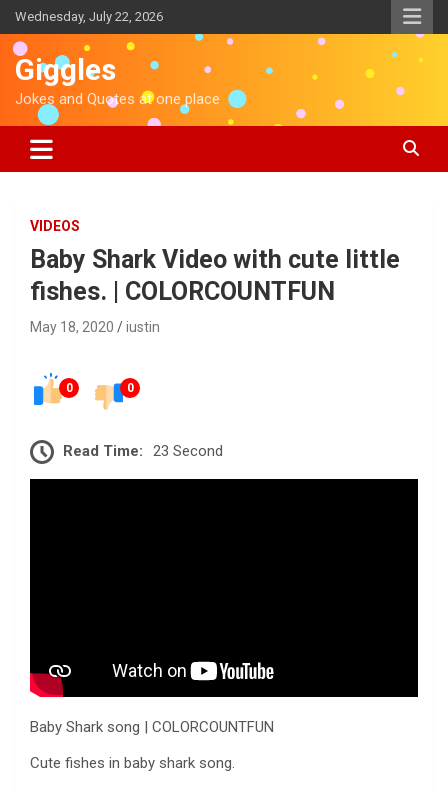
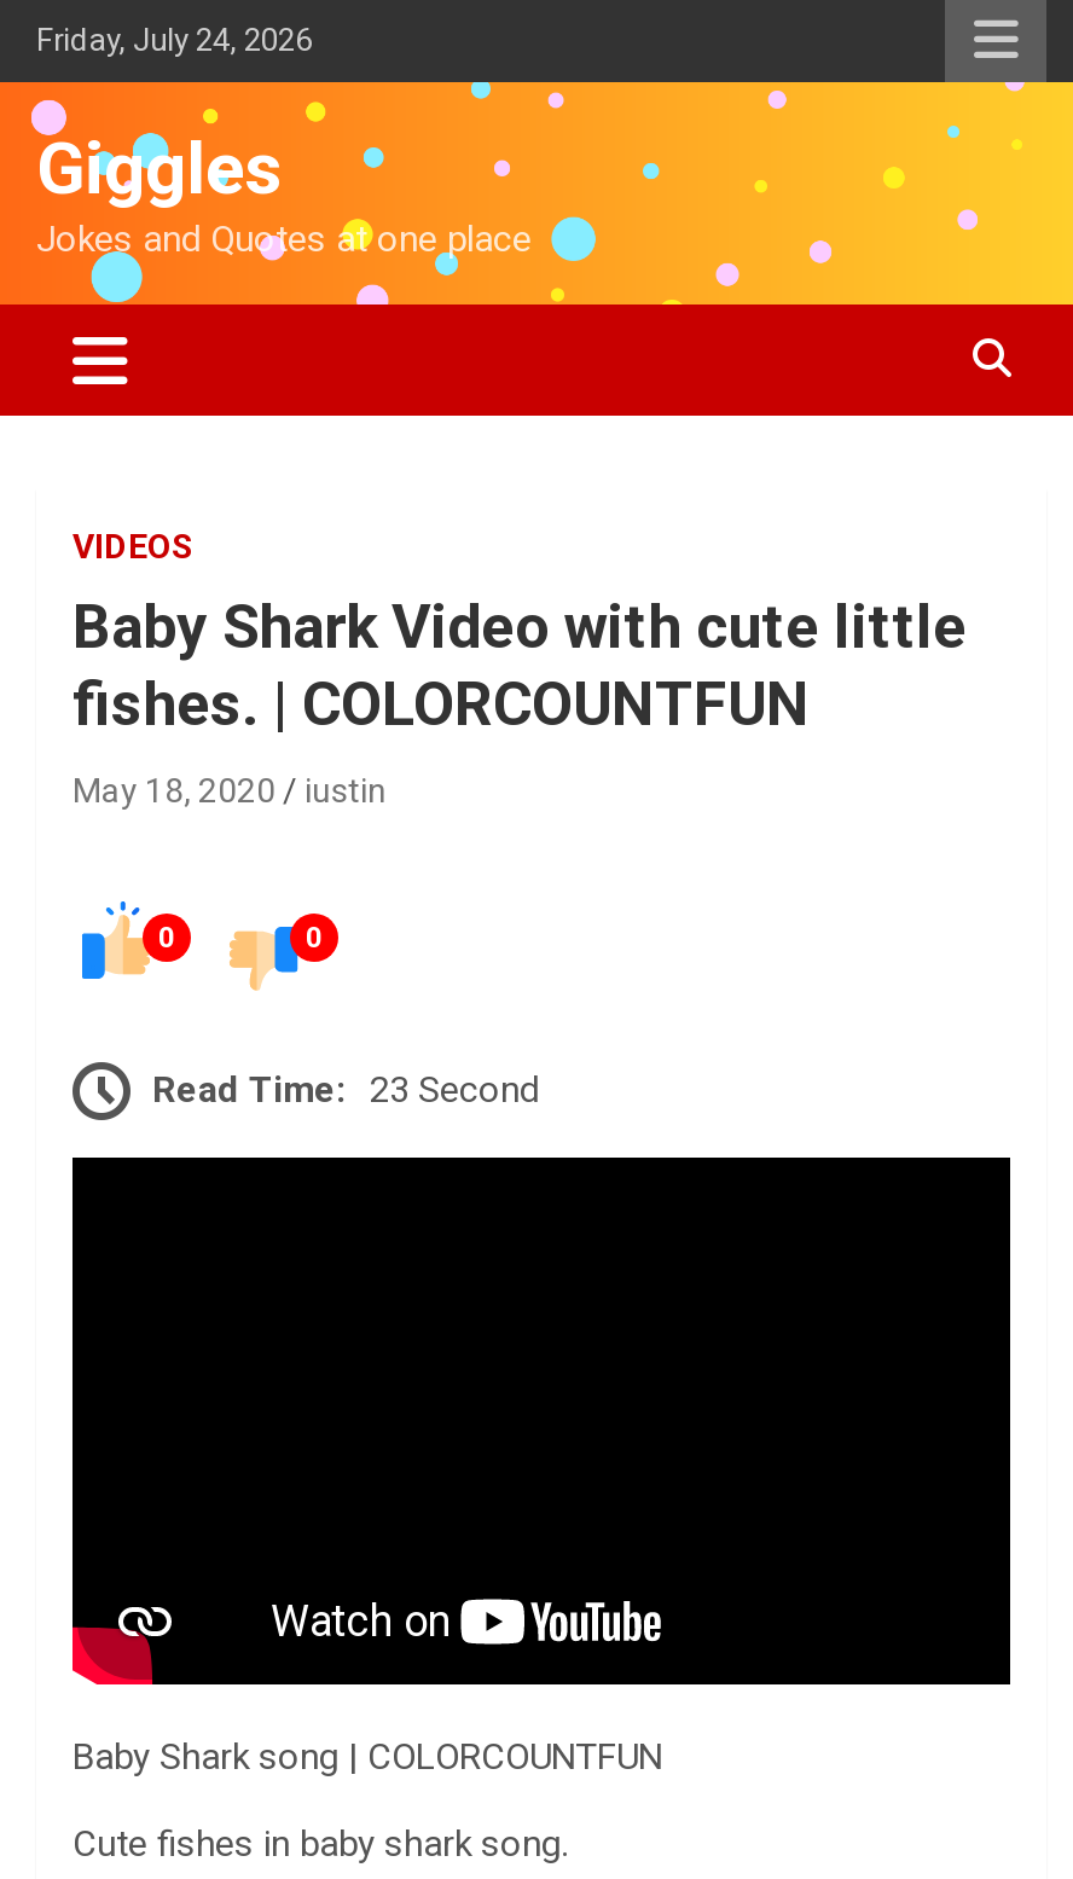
- Wednesday, July 22, 2026
+ Friday, July 24, 2026
